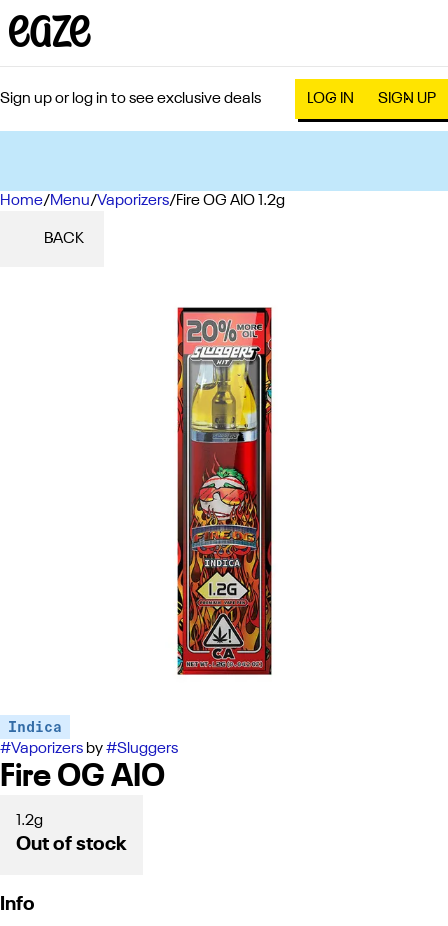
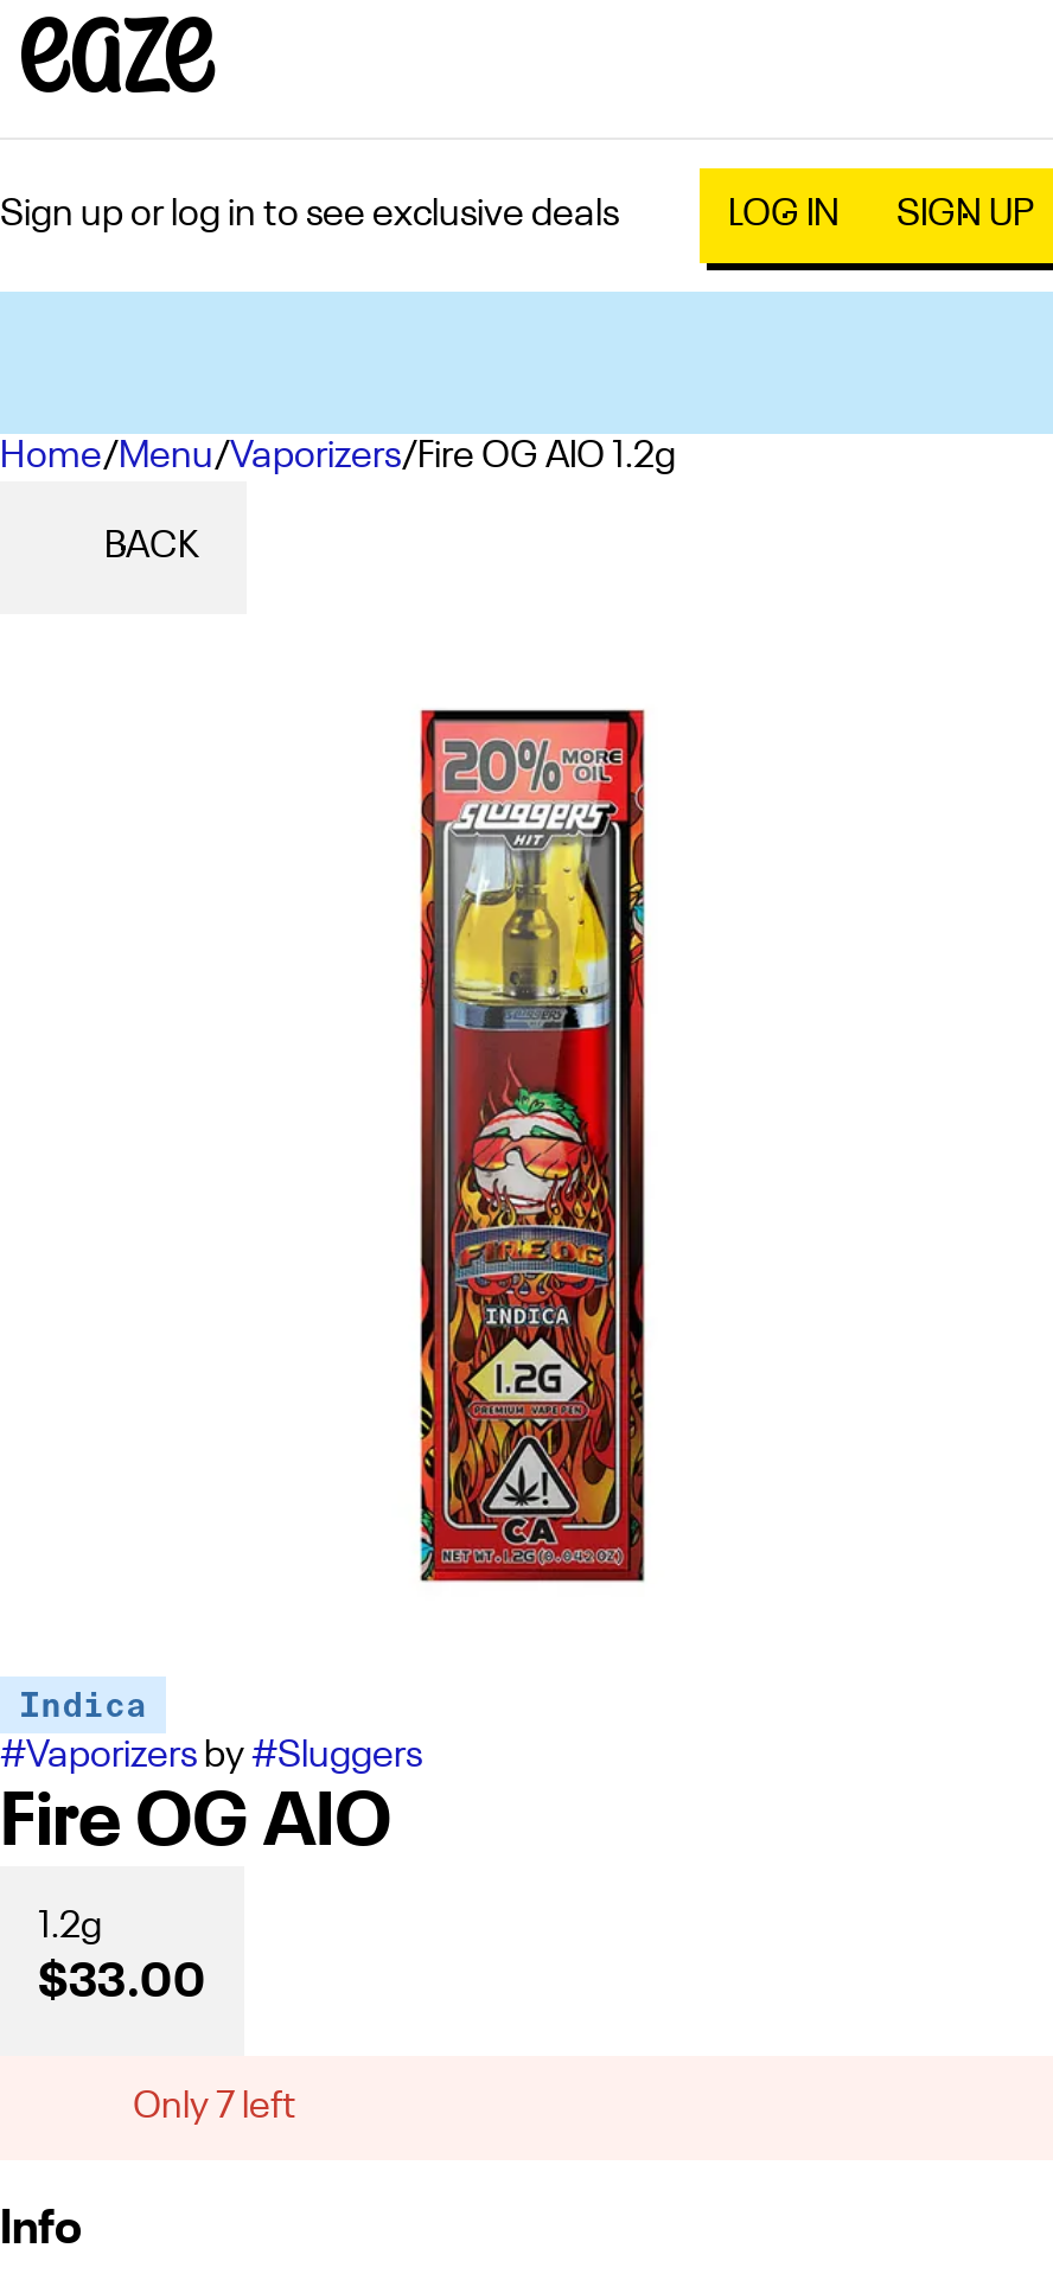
- Out of stock
+ $33.00
+ Only 7 left
